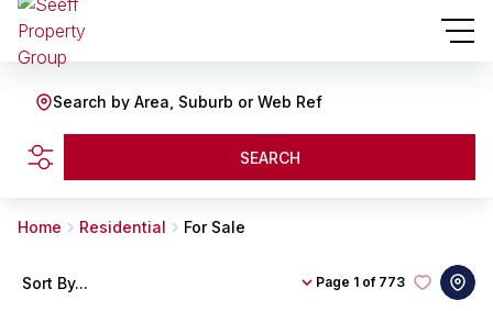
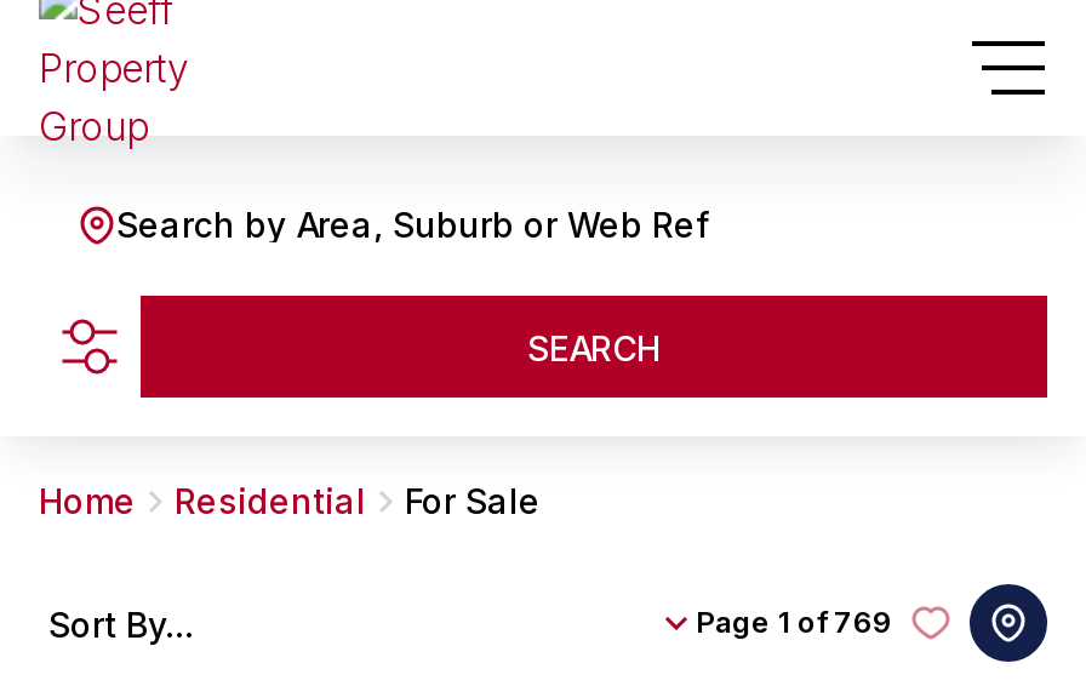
- Page 1 of 773
+ Page 1 of 769
